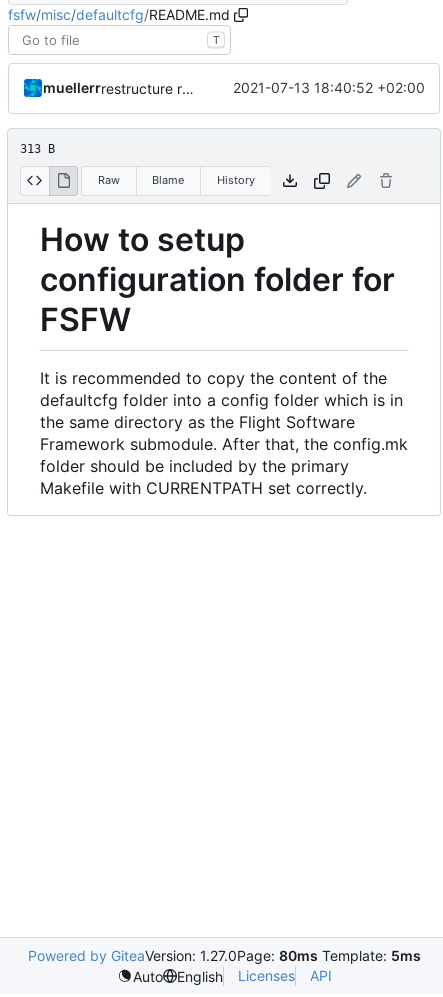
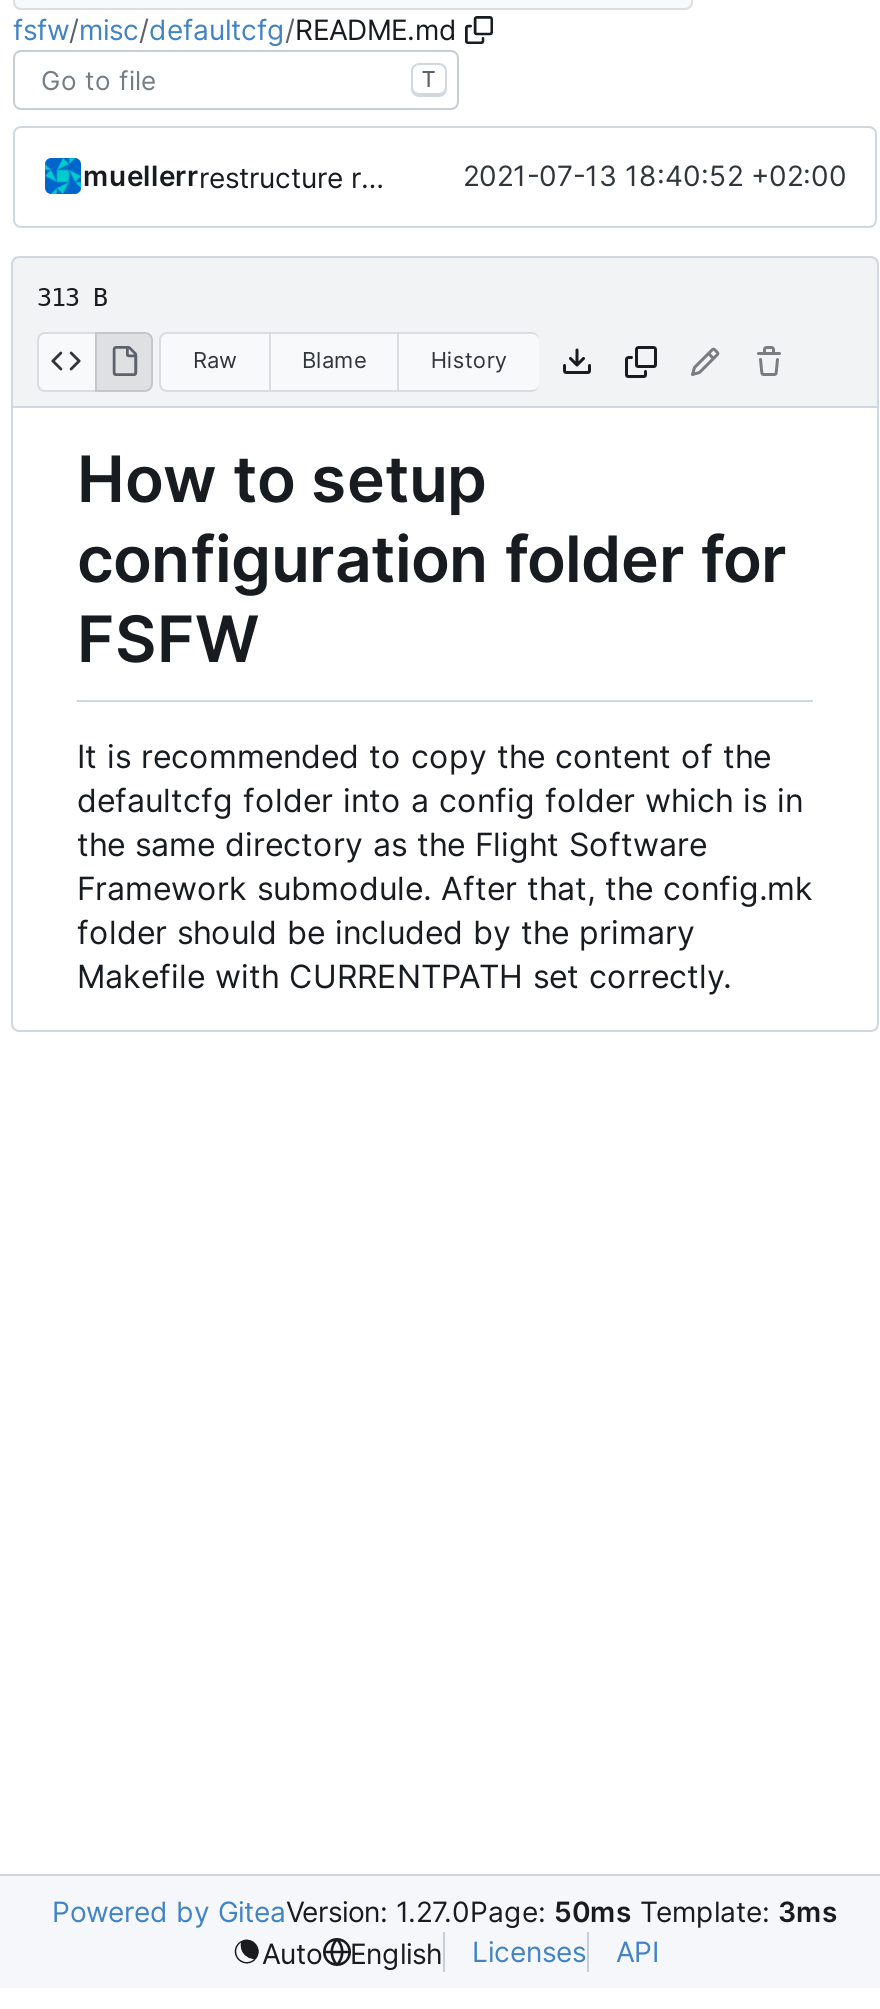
- Powered by GiteaVersion: 1.27.0Page: 80ms Template: 5ms
+ Powered by GiteaVersion: 1.27.0Page: 50ms Template: 3ms
